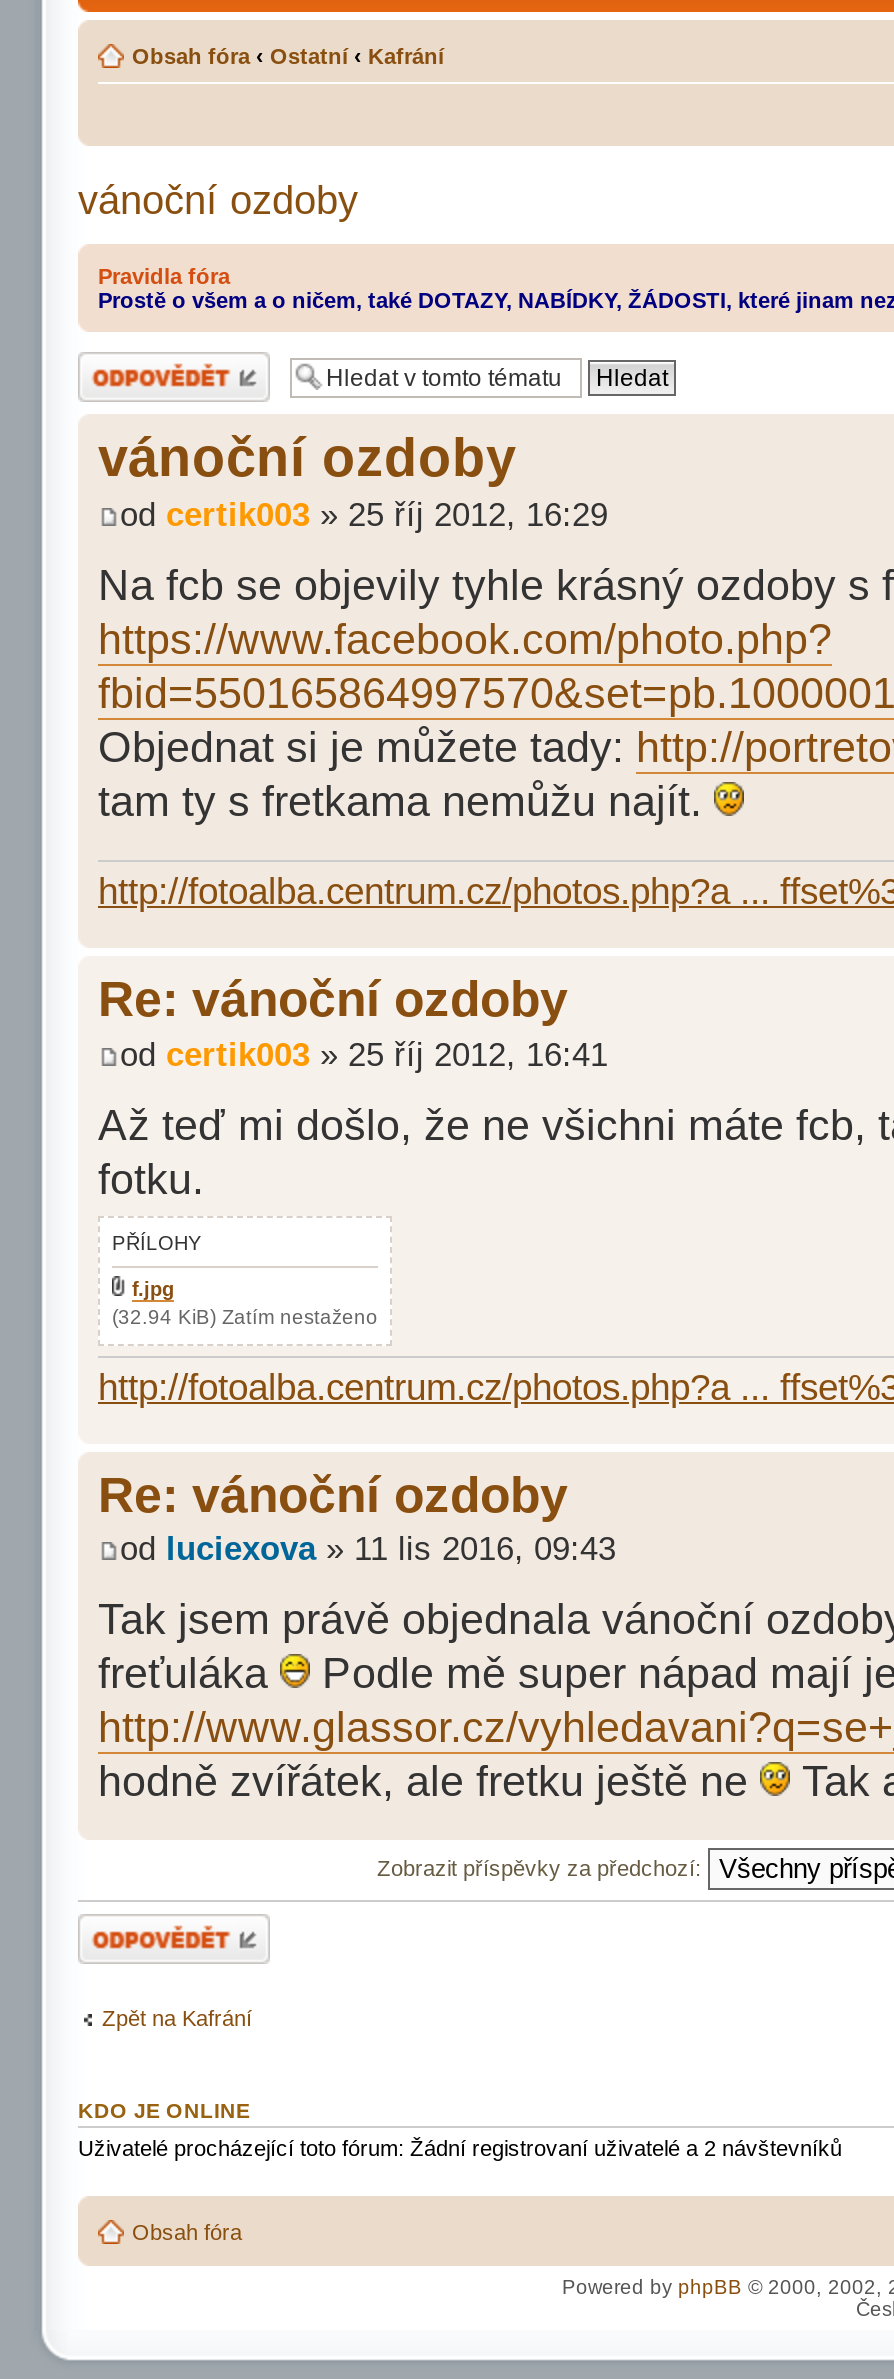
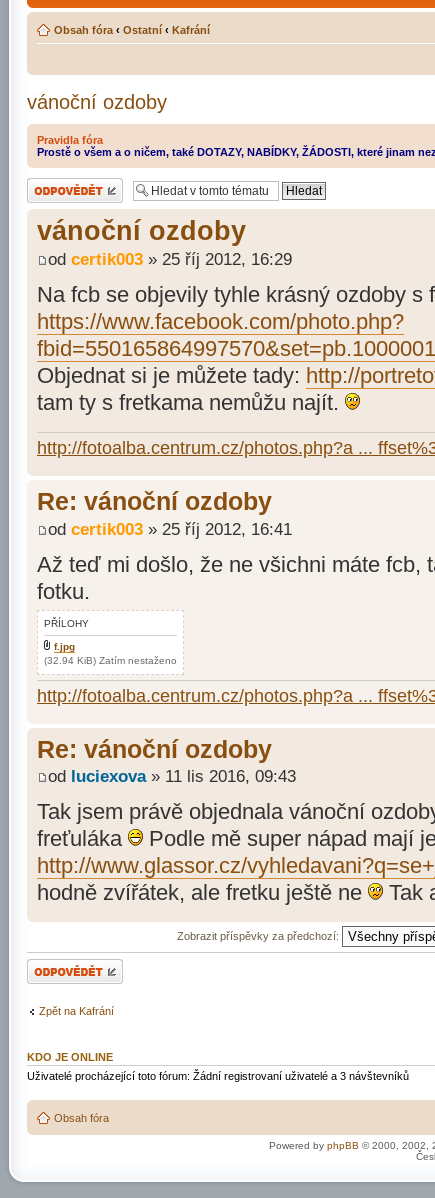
- Uživatelé procházející toto fórum: Žádní registrovaní uživatelé a 2 návštevníků
+ Uživatelé procházející toto fórum: Žádní registrovaní uživatelé a 3 návštevníků
